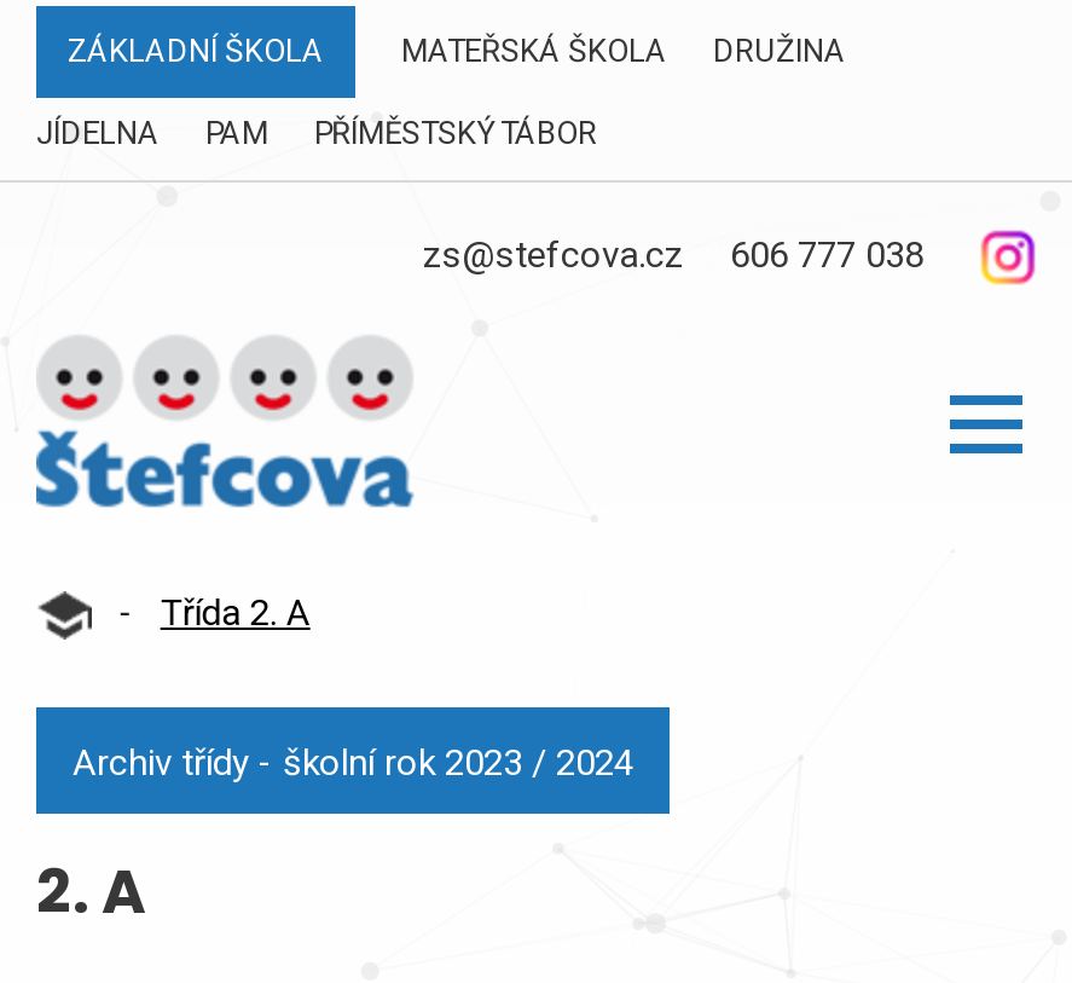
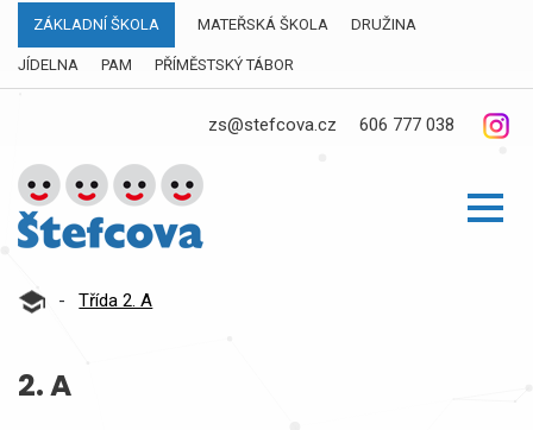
- Archiv třídy - školní rok 2023 / 2024
